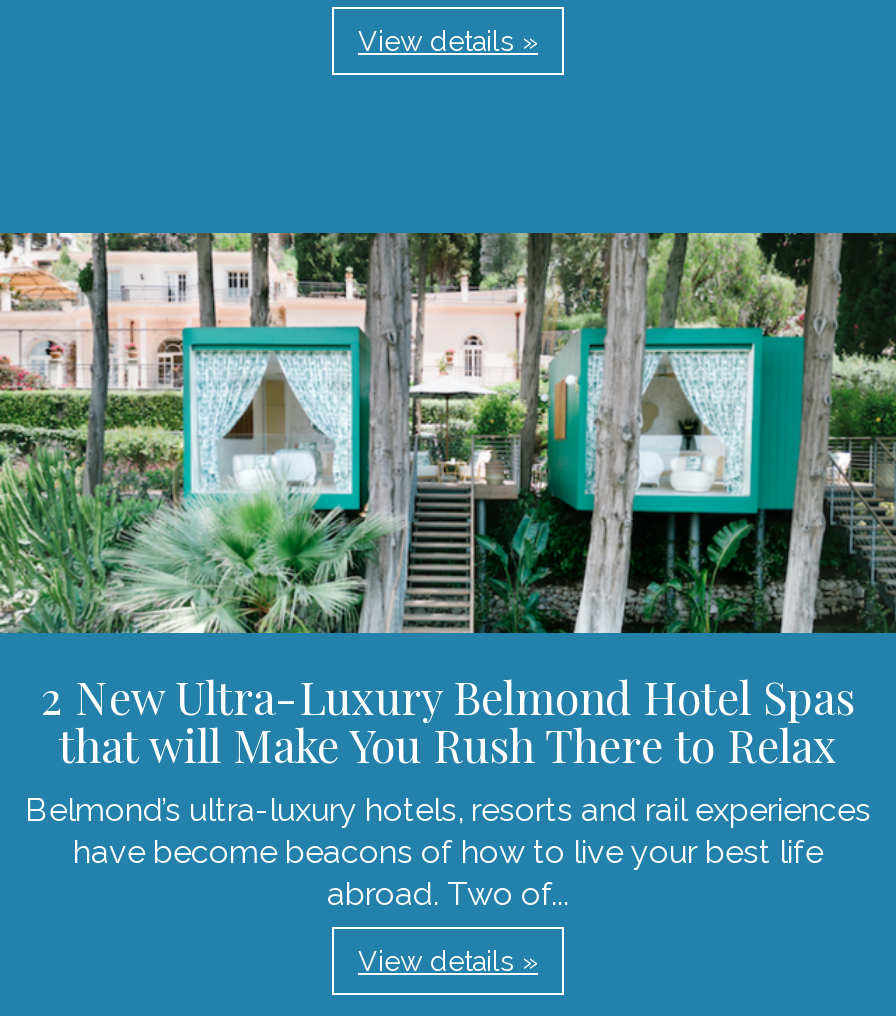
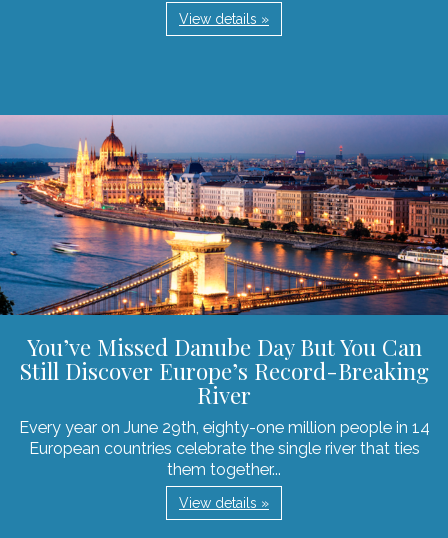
- [image]
- 2 New Ultra-Luxury Belmond Hotel Spas
- that will Make You Rush There to Relax
- Belmond’s ultra-luxury hotels, resorts and rail experiences
- have become beacons of how to live your best life
- abroad. Two of...
+ [image]
+ You’ve Missed Danube Day But You Can
+ Still Discover Europe’s Record-Breaking
+ River
+ Every year on June 29th, eighty-one million people in 14
+ European countries celebrate the single river that ties
+ them together...
